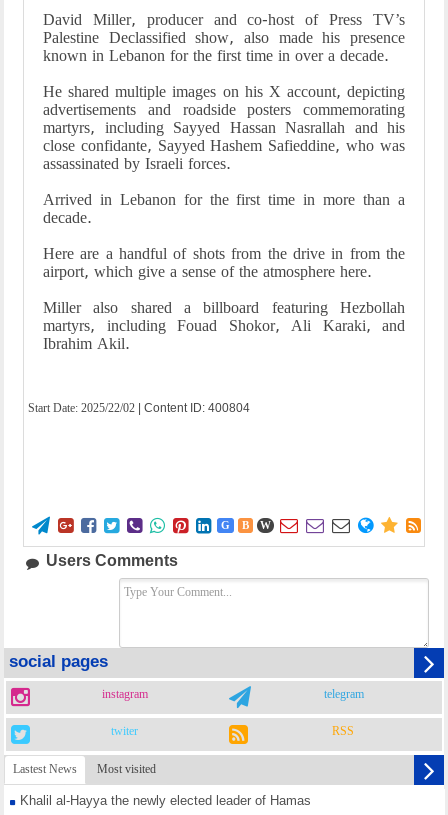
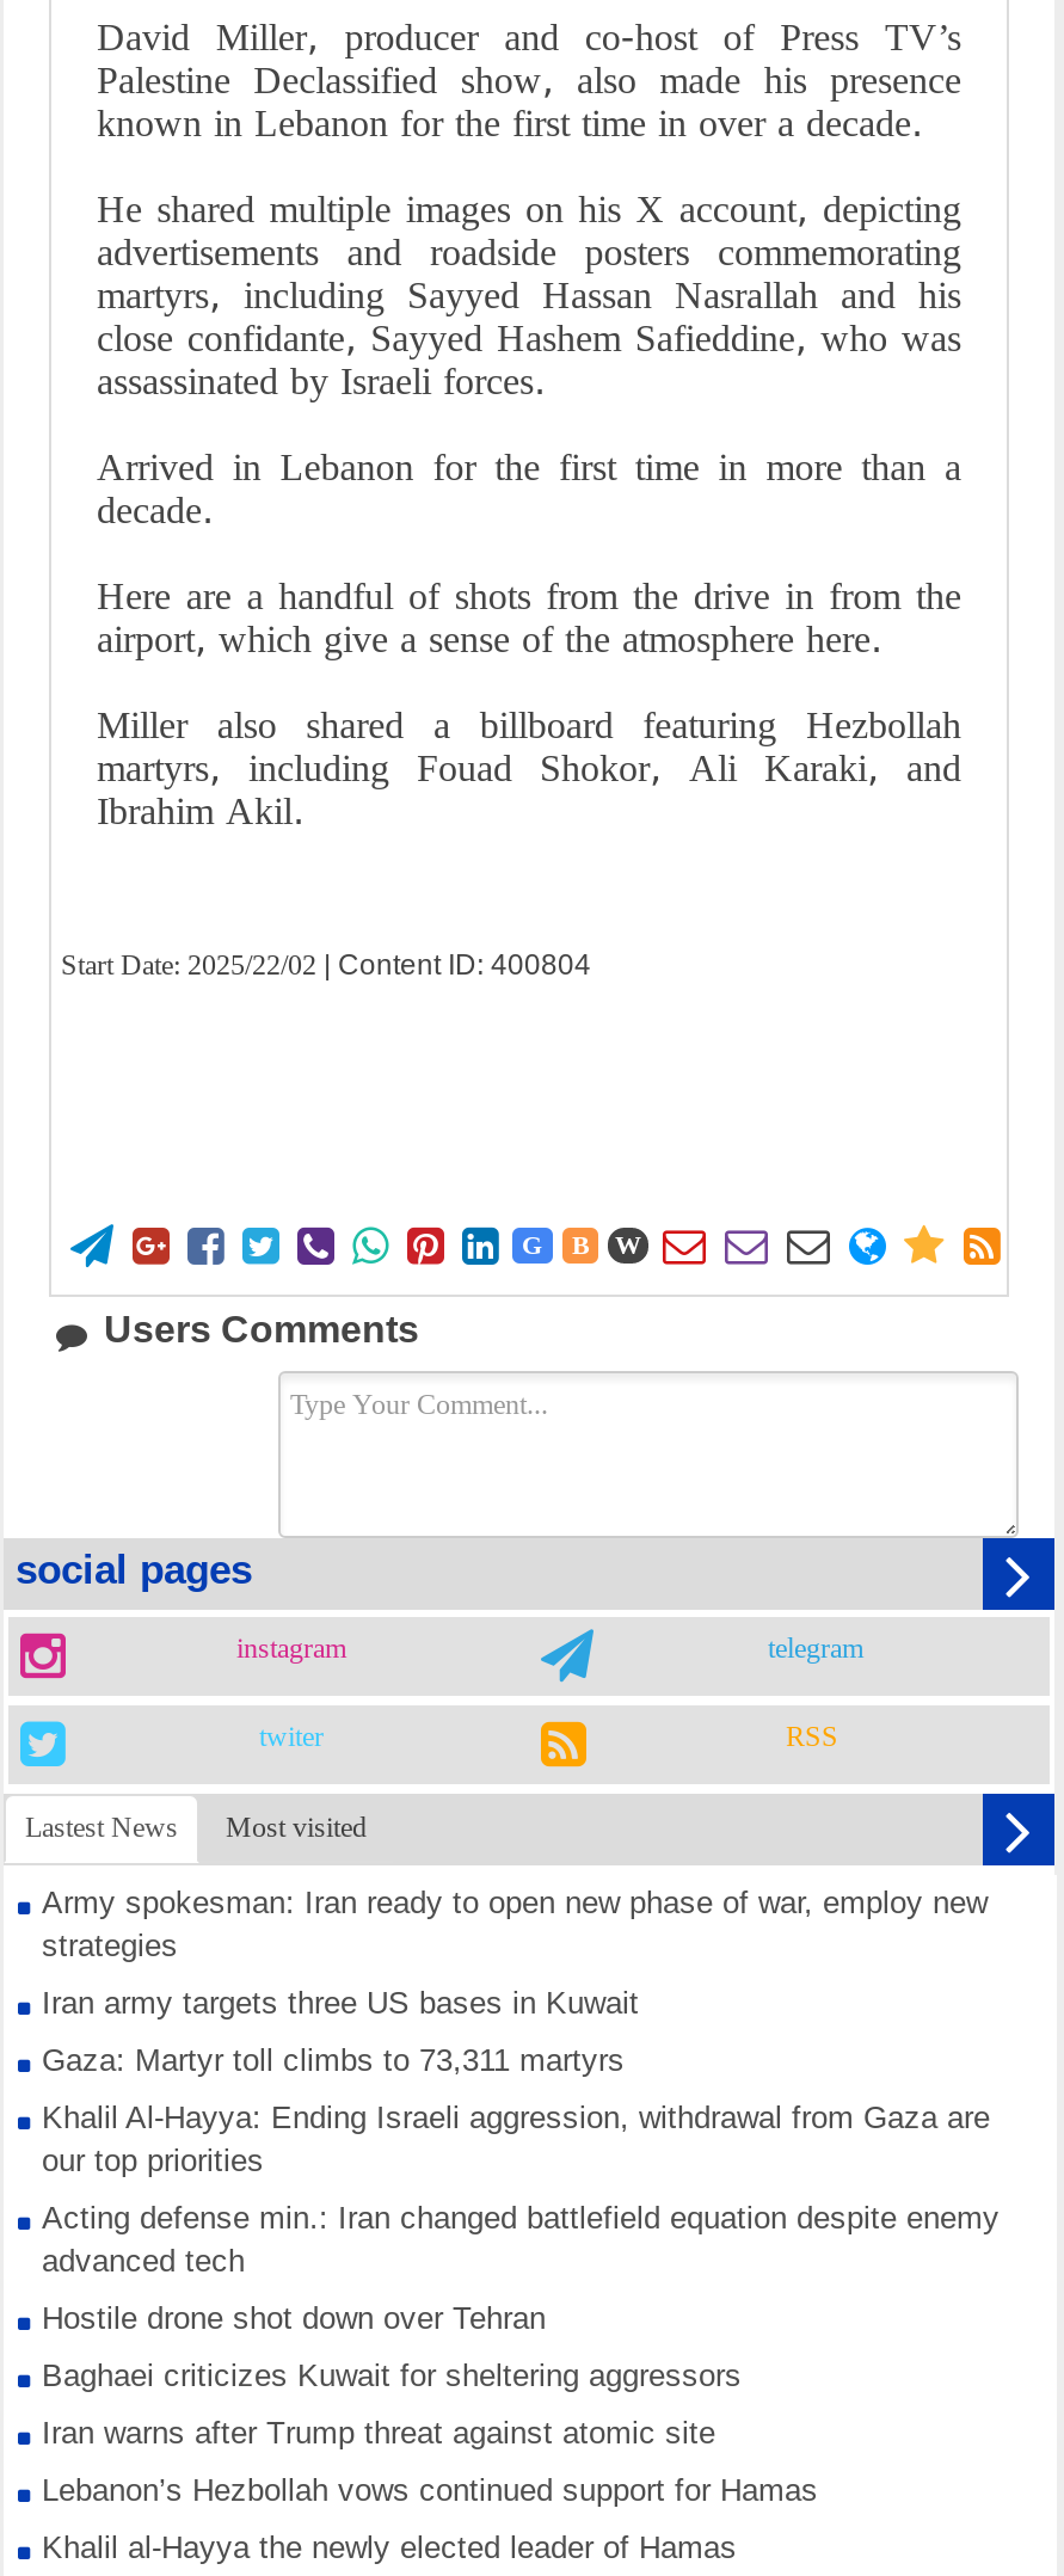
+ Army spokesman: Iran ready to open new phase of war, employ new
+ strategies
+ Iran army targets three US bases in Kuwait
+ Gaza: Martyr toll climbs to 73,311 martyrs
+ Khalil Al-Hayya: Ending Israeli aggression, withdrawal from Gaza are
+ our top priorities
+ Acting defense min.: Iran changed battlefield equation despite enemy
+ advanced tech
+ Hostile drone shot down over Tehran
+ Baghaei criticizes Kuwait for sheltering aggressors
+ Iran warns after Trump threat against atomic site
+ Lebanon’s Hezbollah vows continued support for Hamas
